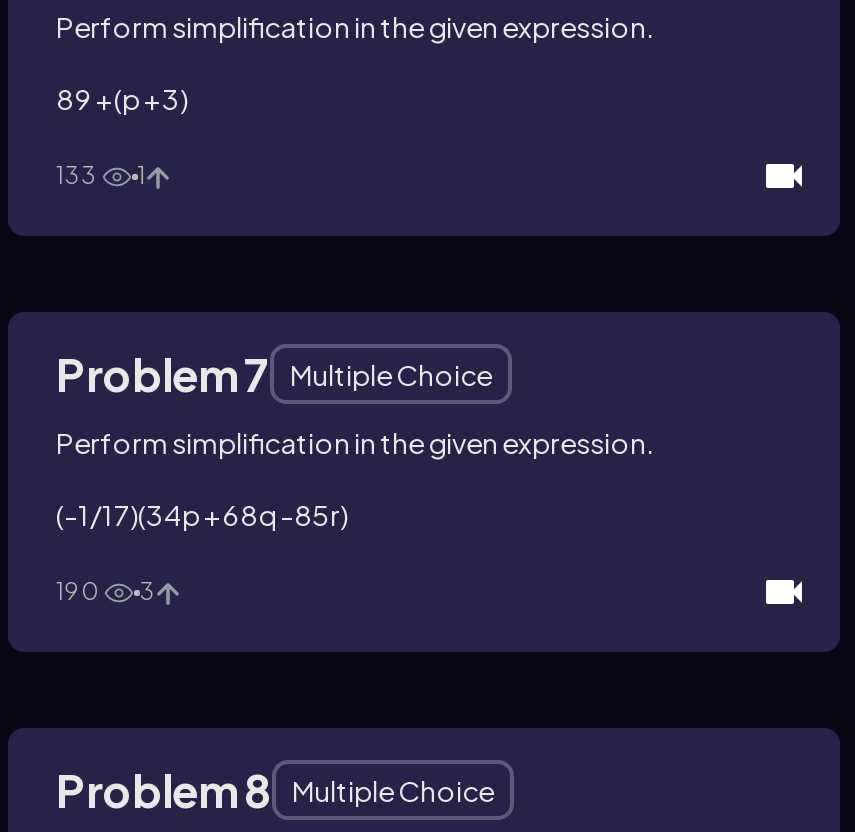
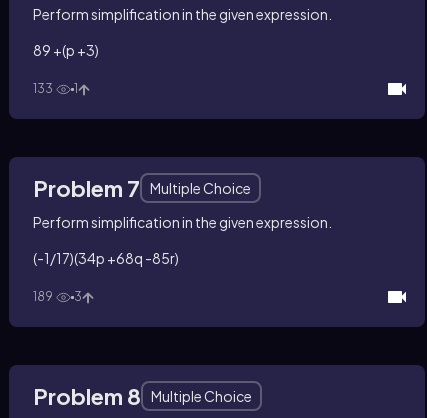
- 190
+ 189
